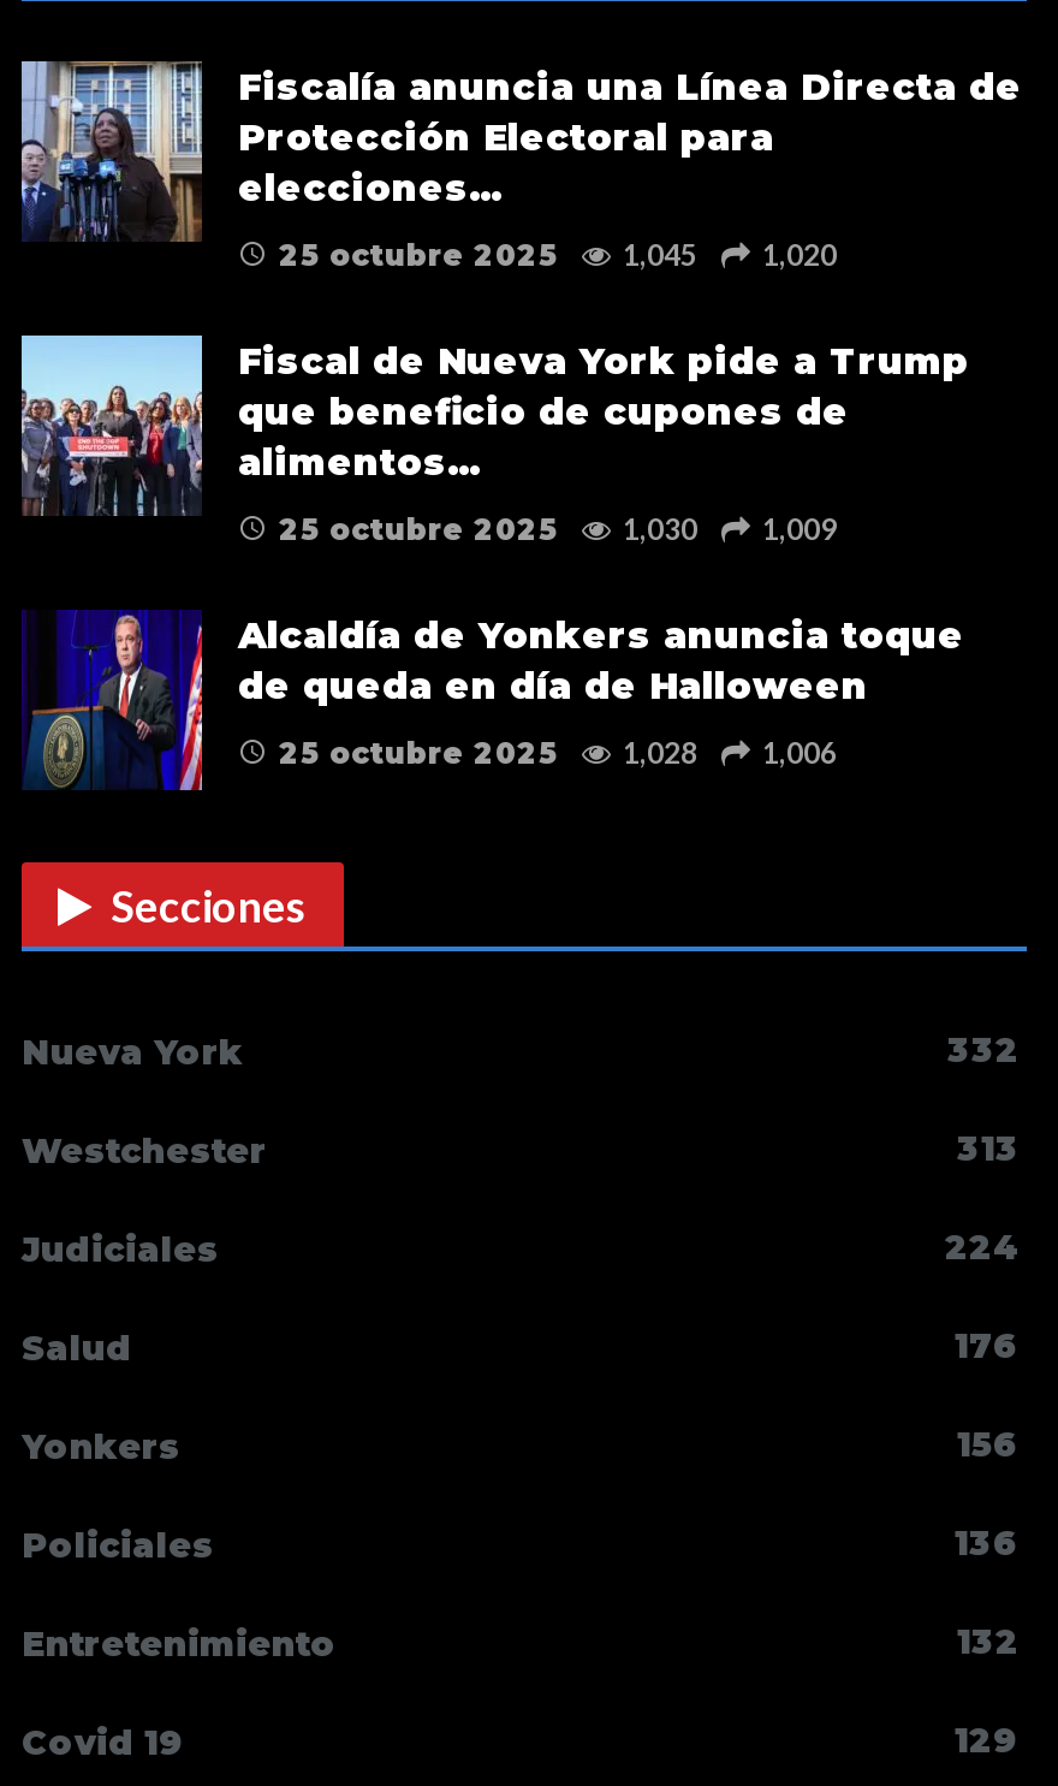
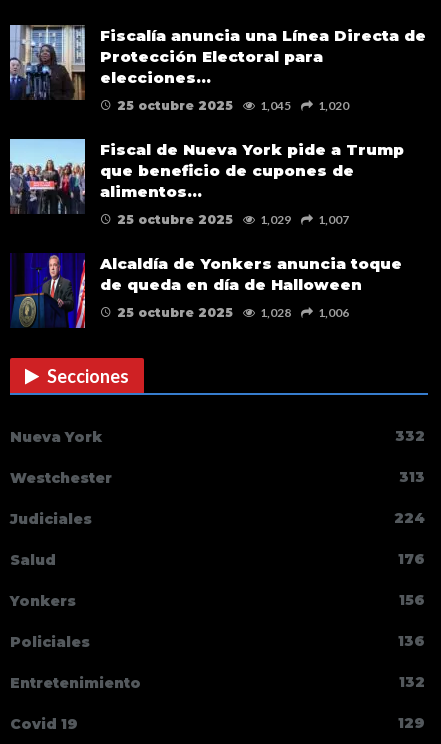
- 1,030
+ 1,029

- 1,009
+ 1,007
